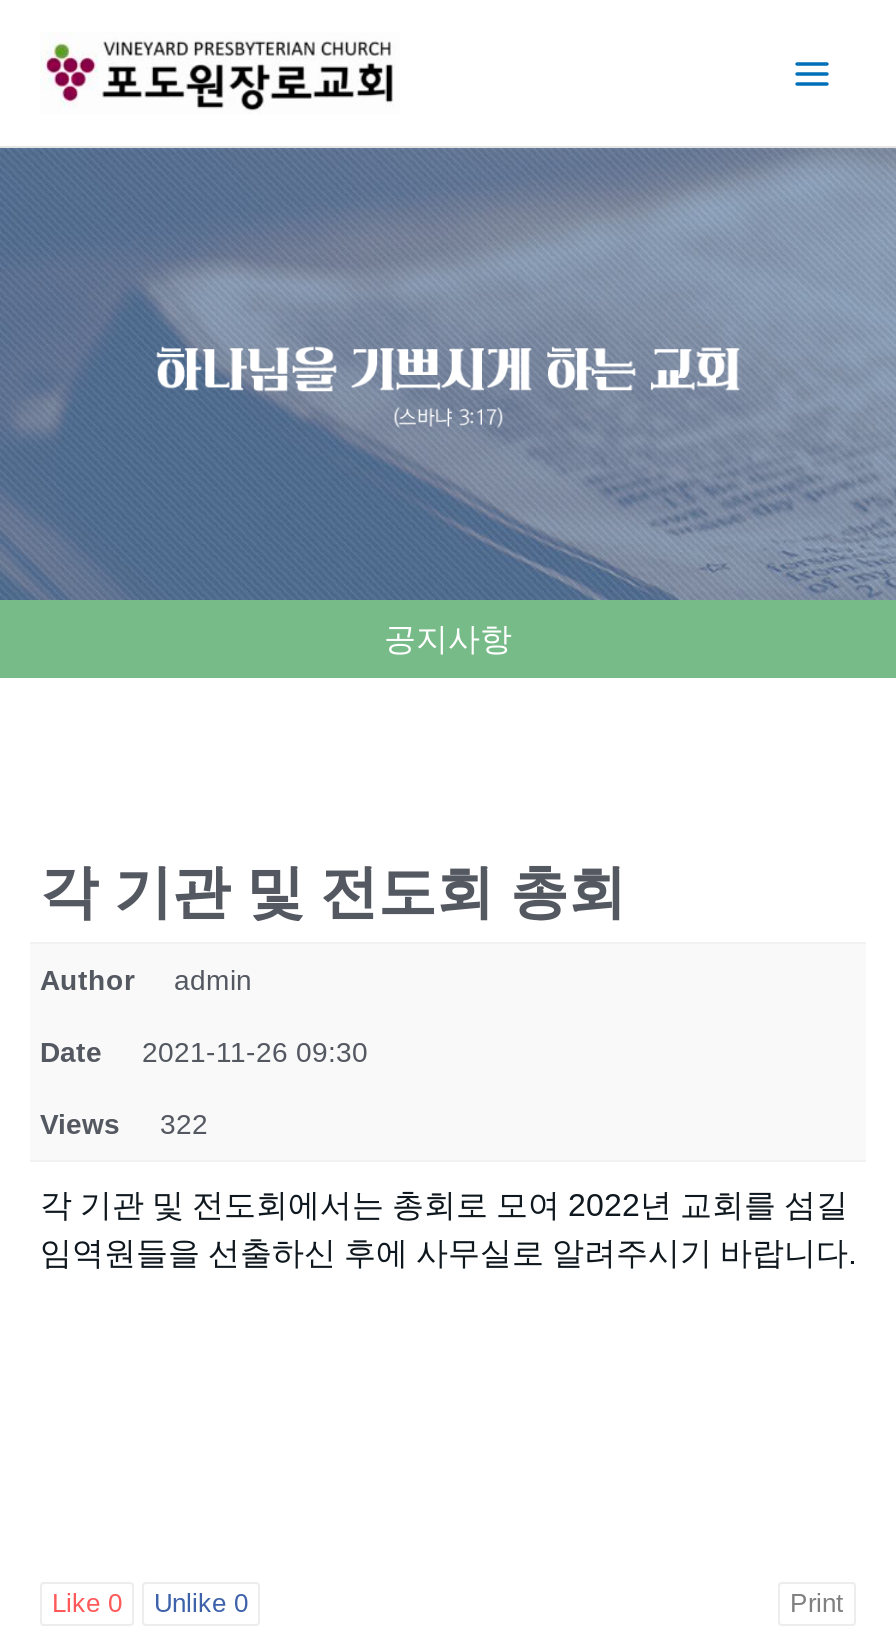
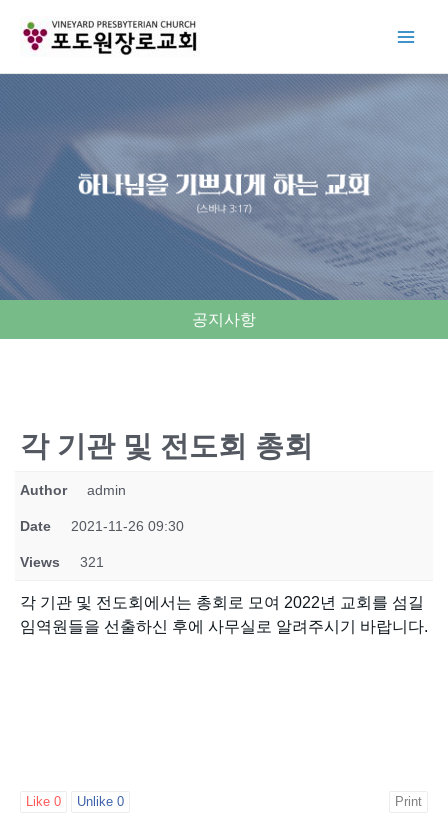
- Views 322
+ Views 321
